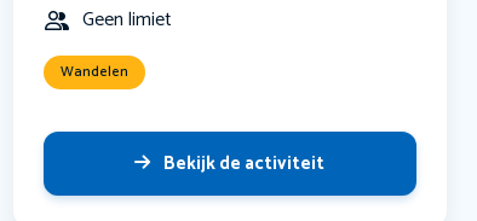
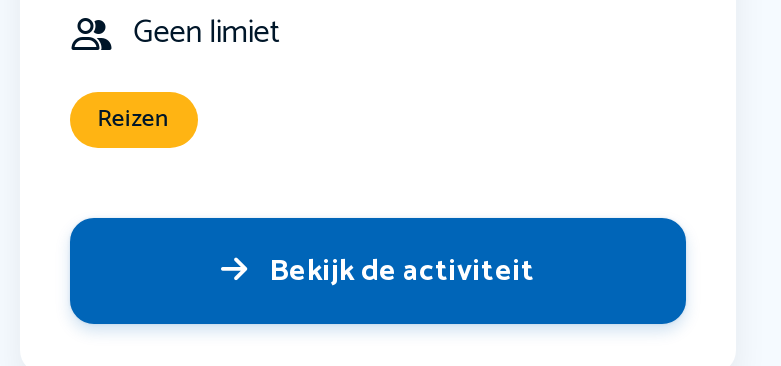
- Wandelen
+ Reizen
